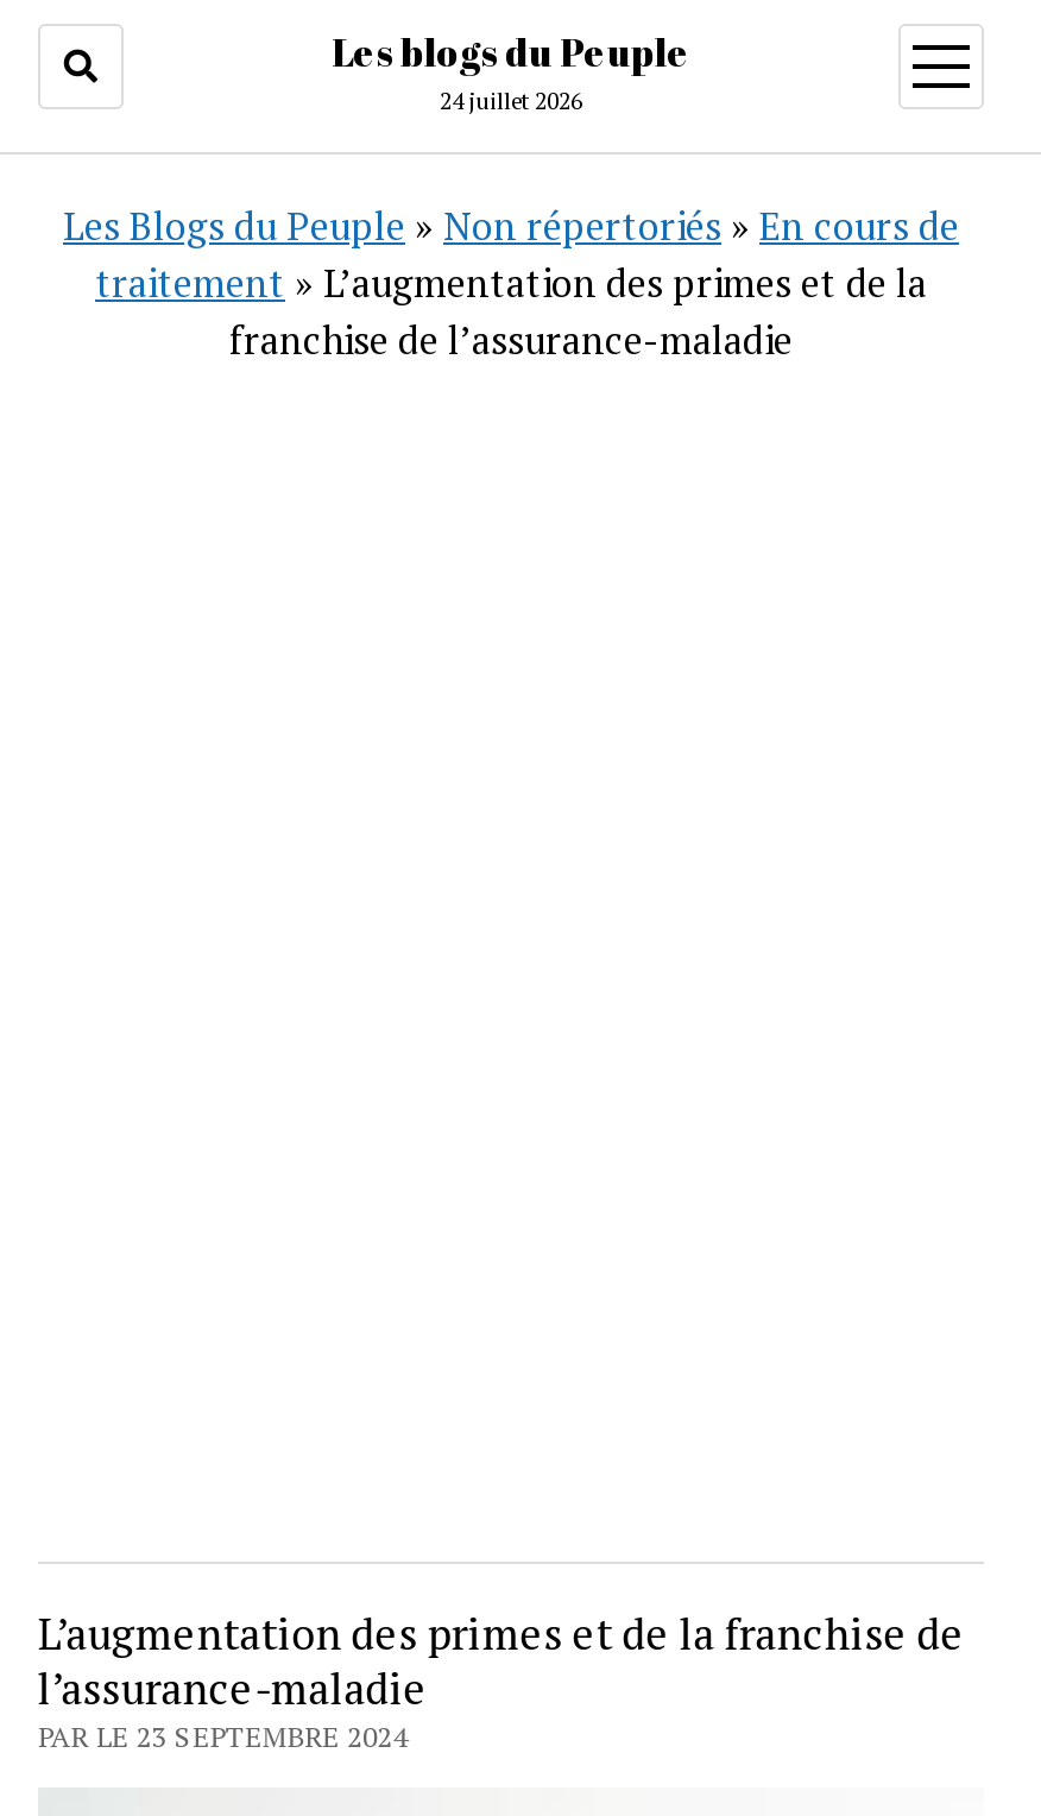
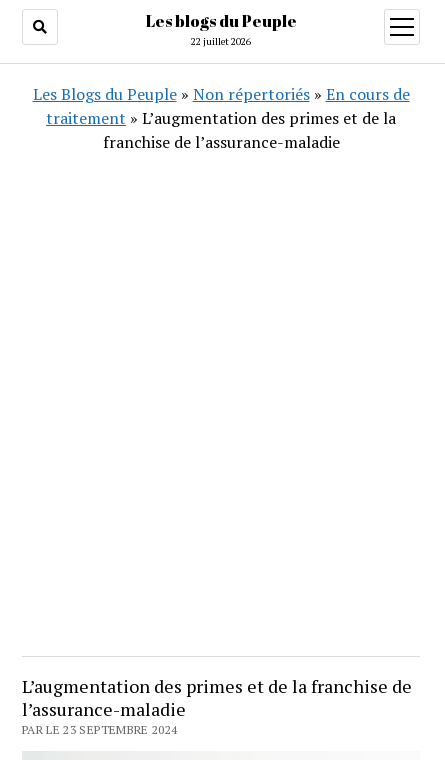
- 24 juillet 2026
+ 22 juillet 2026
